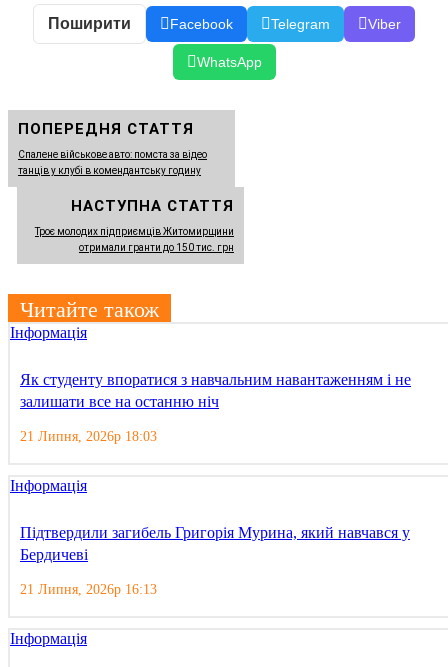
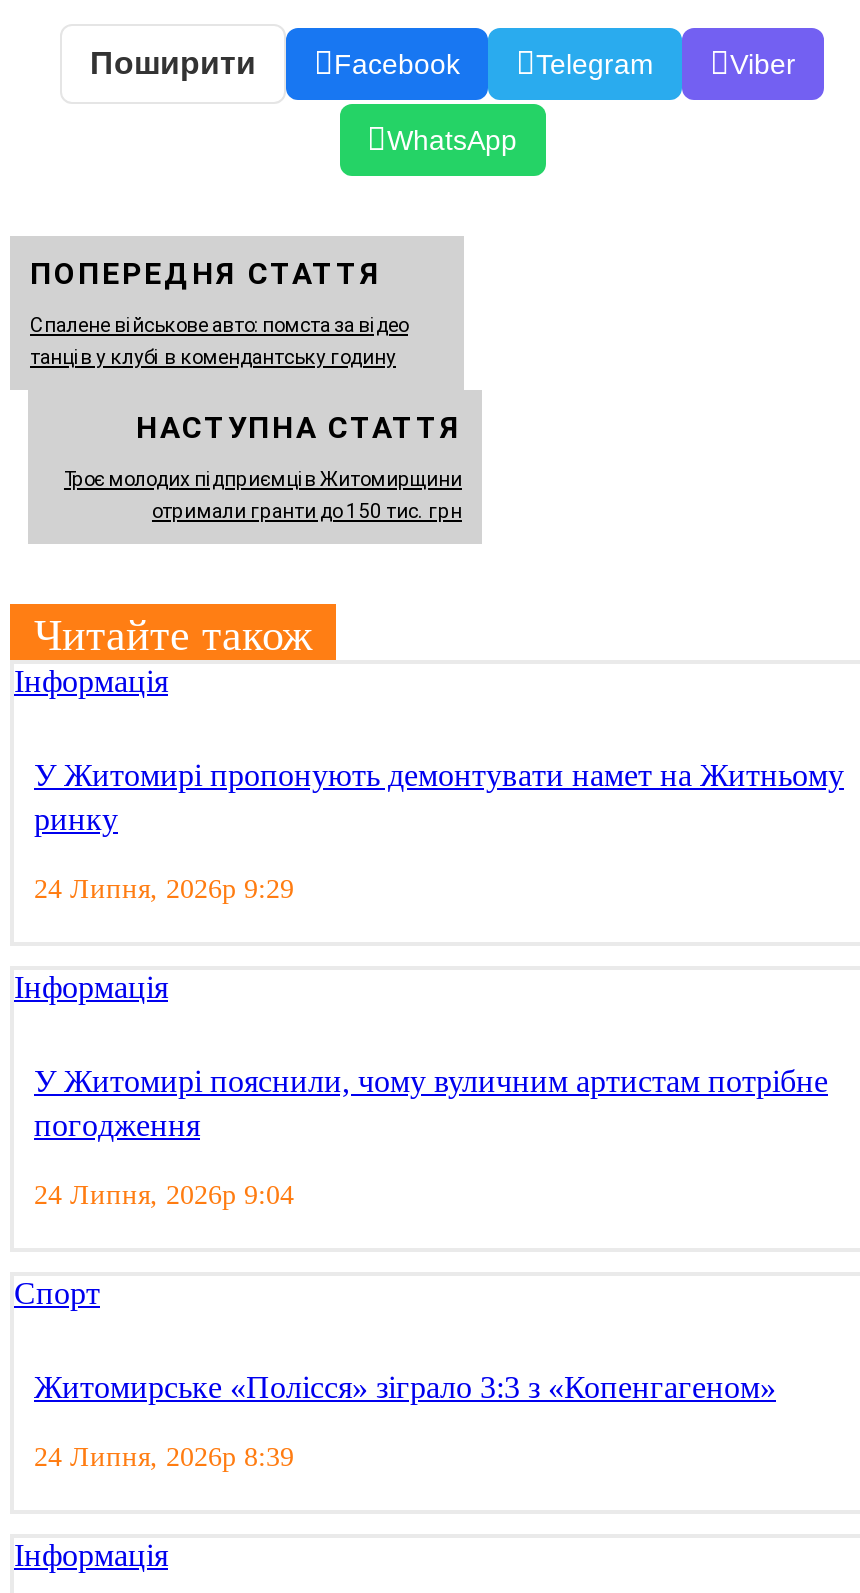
- Як студенту впоратися з навчальним навантаженням і не
- залишати все на останню ніч
+ У Житомирі пропонують демонтувати намет на Житньому
+ ринку

- 21 Липня, 2026р 18:03
+ 24 Липня, 2026р 9:29

- Підтвердили загибель Григорія Мурина, який навчався у
- Бердичеві
- 21 Липня, 2026р 16:13
+ У Житомирі пояснили, чому вуличним артистам потрібне
+ погодження
+ 24 Липня, 2026р 9:04
+ Спорт
+ Житомирське «Полісся» зіграло 3:3 з «Копенгагеном»
+ 24 Липня, 2026р 8:39
